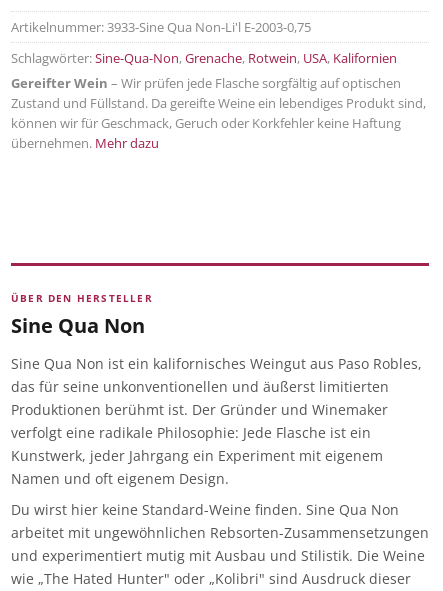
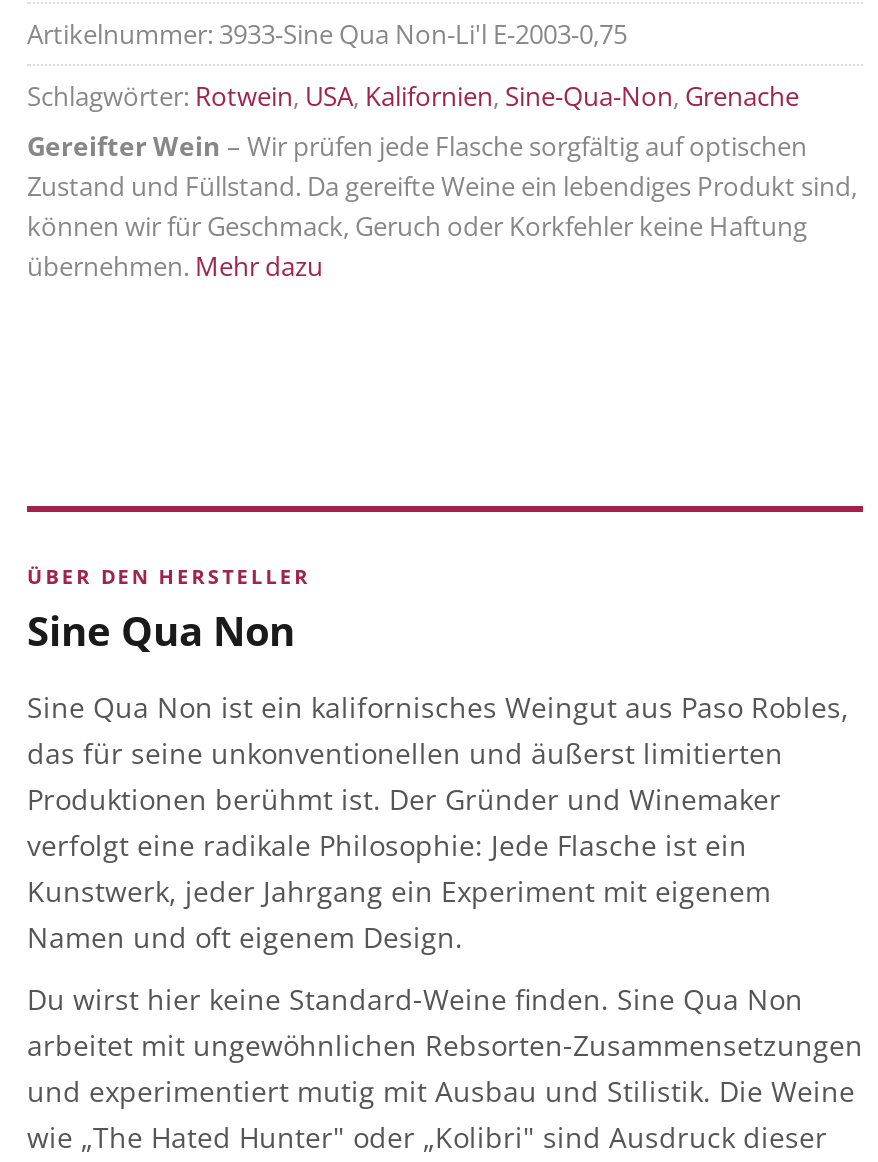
- Schlagwörter: Sine-Qua-Non, Grenache, Rotwein, USA, Kalifornien
+ Schlagwörter: Rotwein, USA, Kalifornien, Sine-Qua-Non, Grenache
